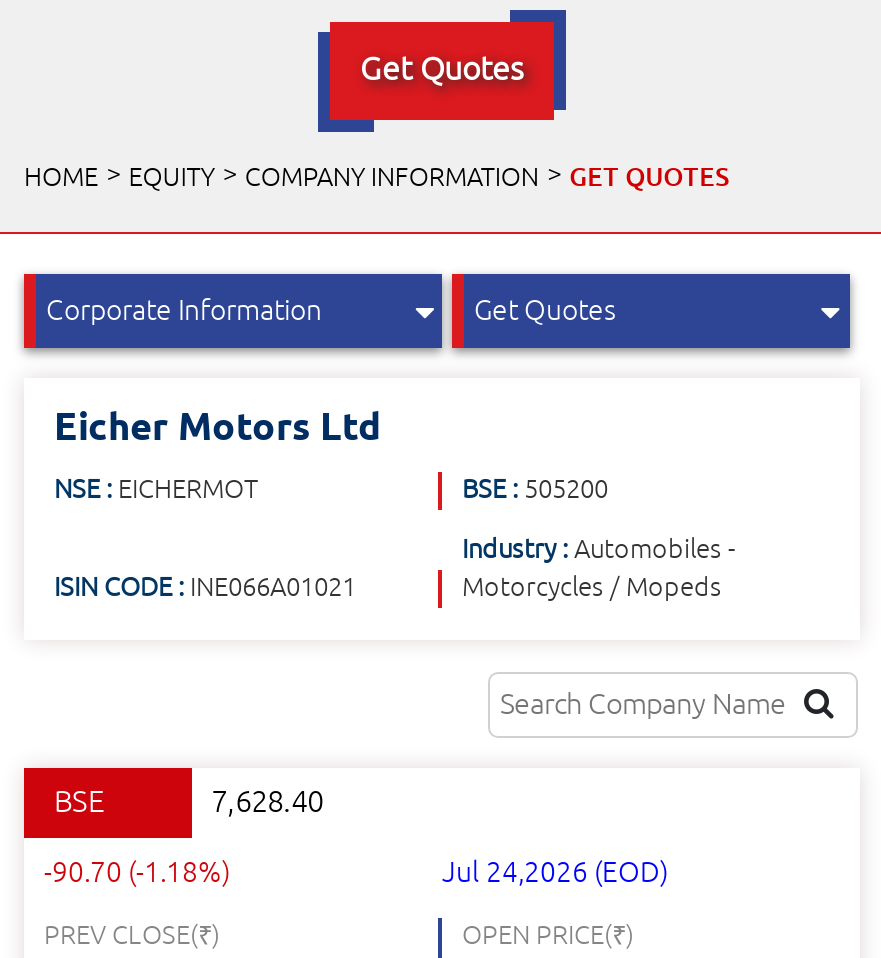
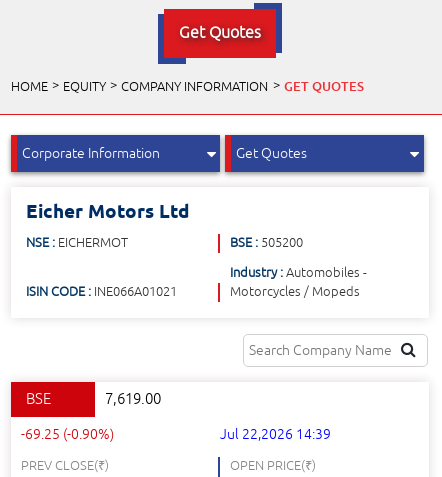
- 7,628.40
+ 7,619.00

- -90.70 (-1.18%)
+ -69.25 (-0.90%)

- Jul 24,2026 (EOD)
+ Jul 22,2026 14:39
